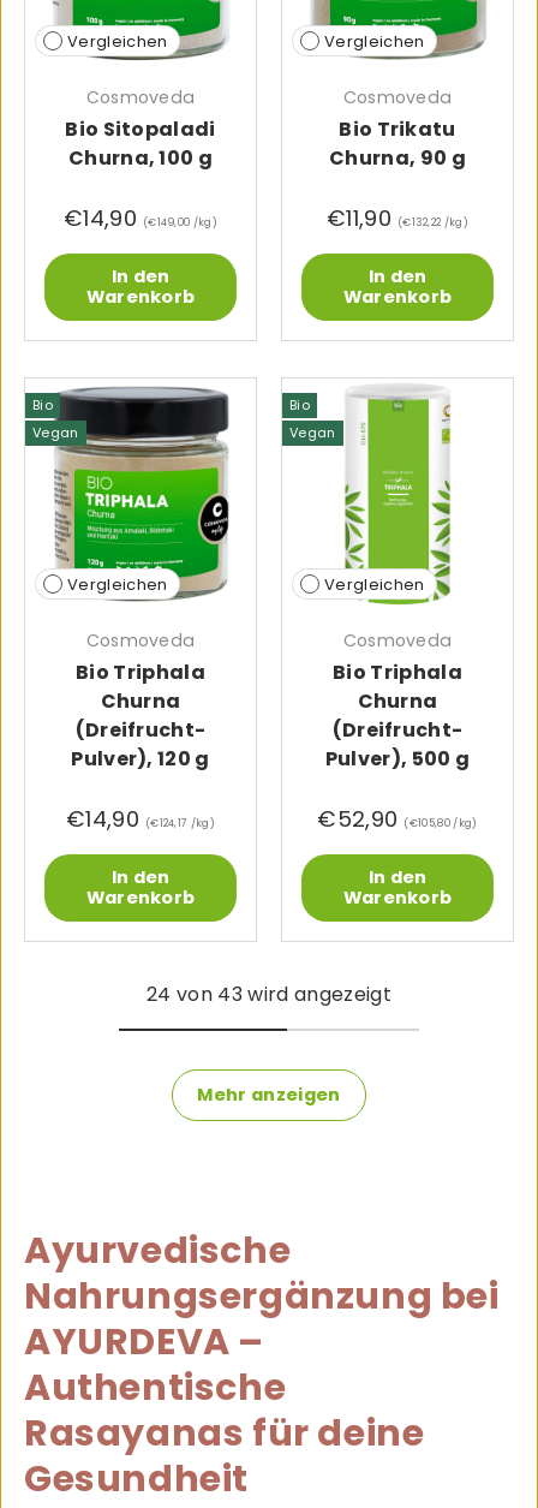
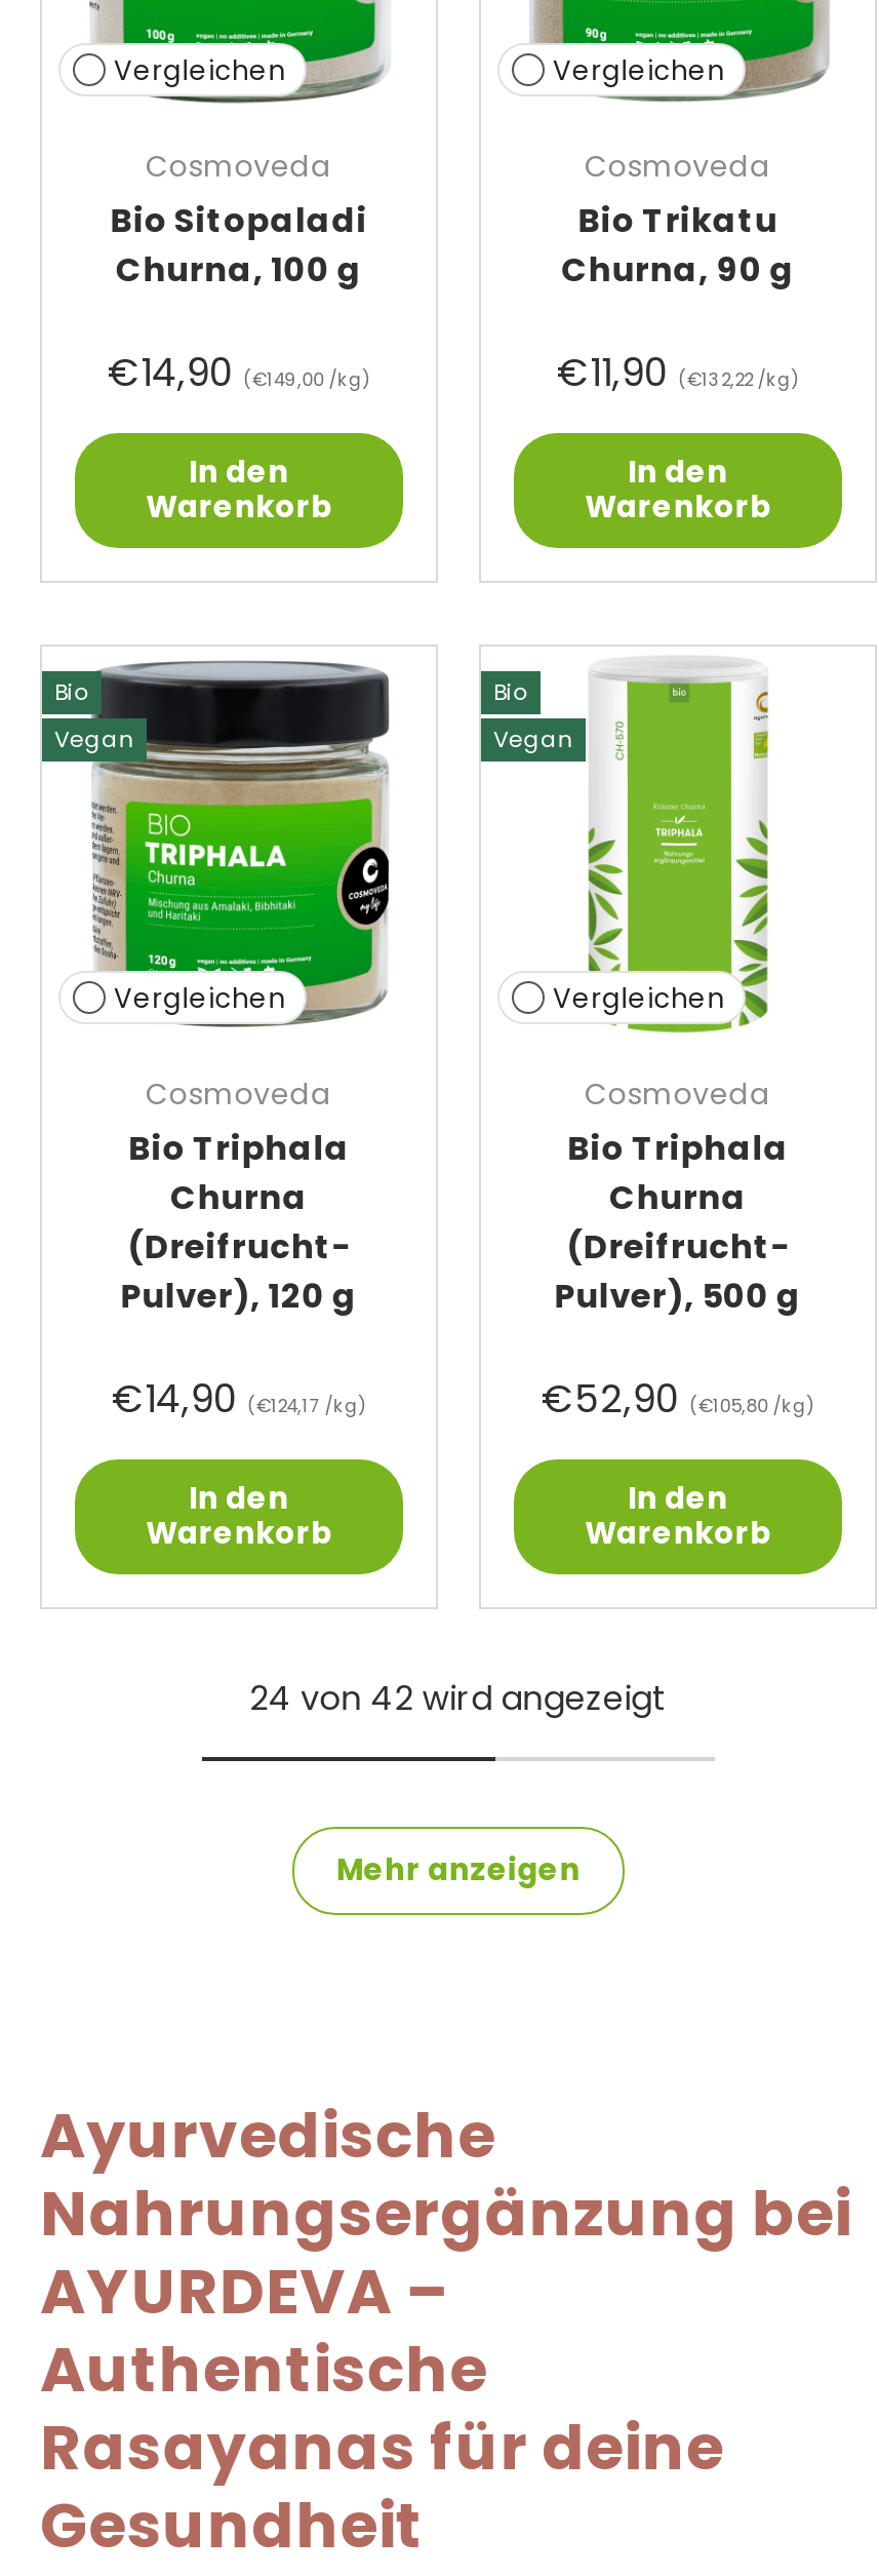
- 24 von 43 wird angezeigt
+ 24 von 42 wird angezeigt
